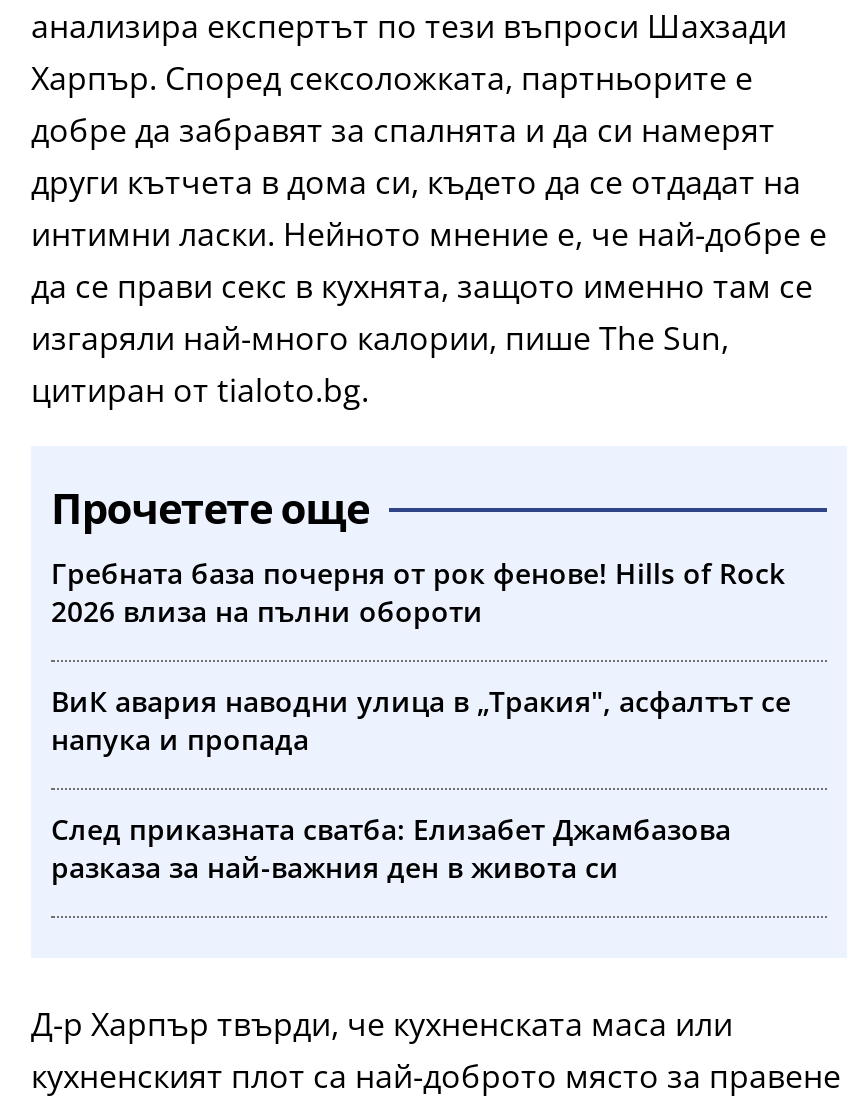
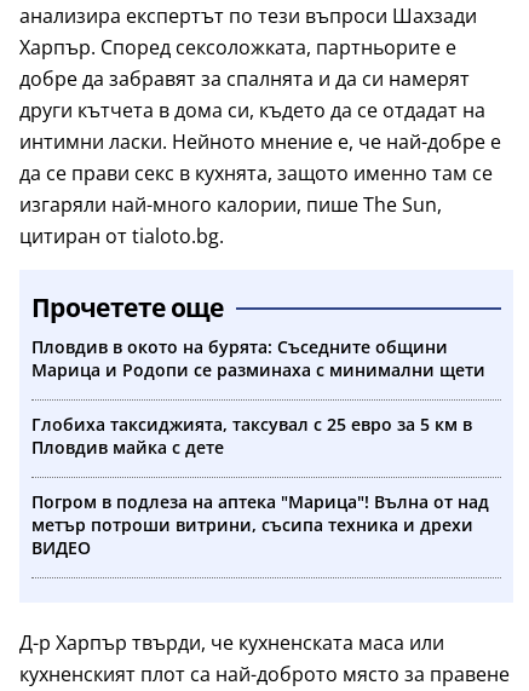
- Гребната база почерня от рок фенове! Hills of Rock
- 2026 влиза на пълни обороти
+ Пловдив в окото на бурята: Съседните общини
+ Марица и Родопи се разминаха с минимални щети

- ВиК авария наводни улица в „Тракия", асфалтът се
- напука и пропада
+ Глобиха таксиджията, таксувал с 25 евро за 5 км в
+ Пловдив майка с дете

- След приказната сватба: Елизабет Джамбазова
- разказа за най-важния ден в живота си
+ Погром в подлеза на аптека "Марица"! Вълна от над
+ метър потроши витрини, съсипа техника и дрехи
+ ВИДЕО
